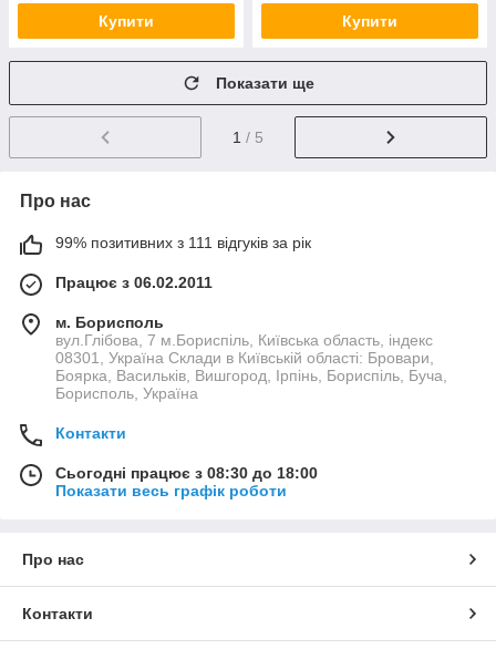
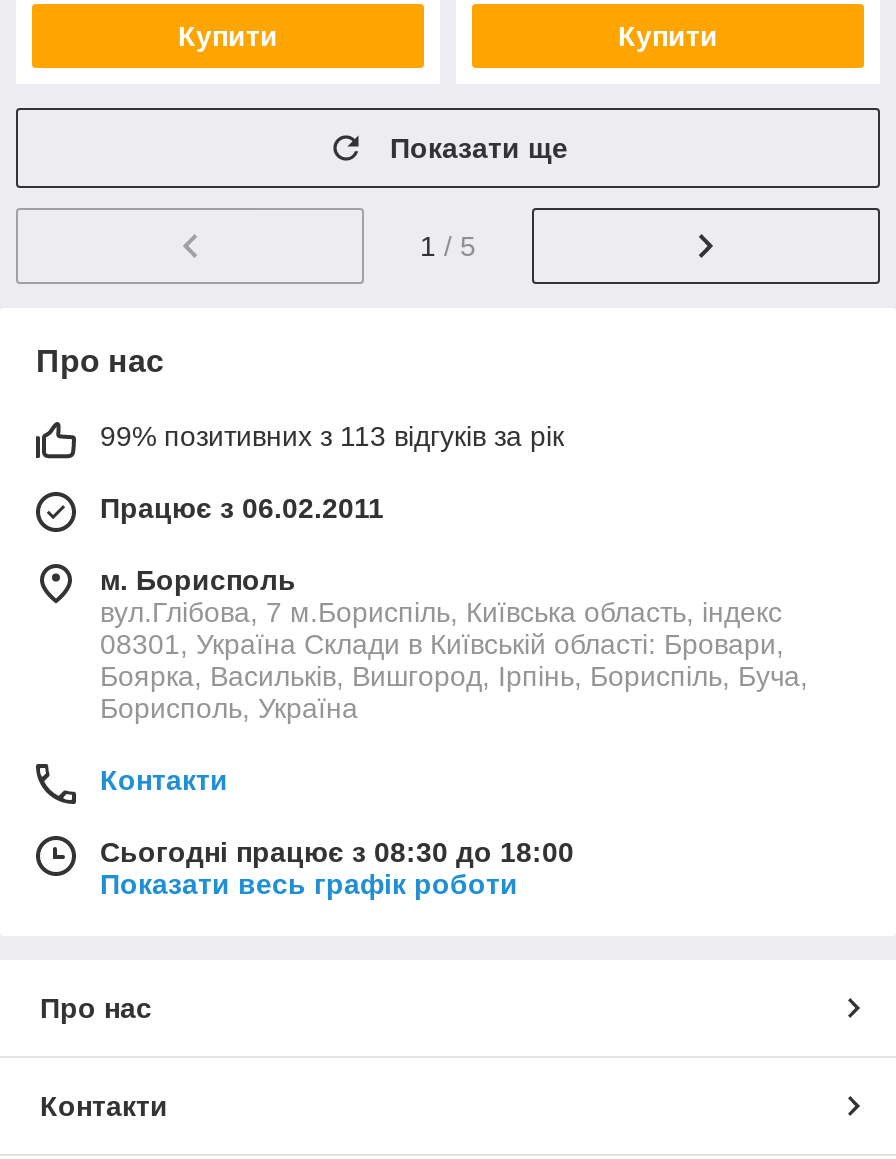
- 99% позитивних з 111 відгуків за рік
+ 99% позитивних з 113 відгуків за рік
